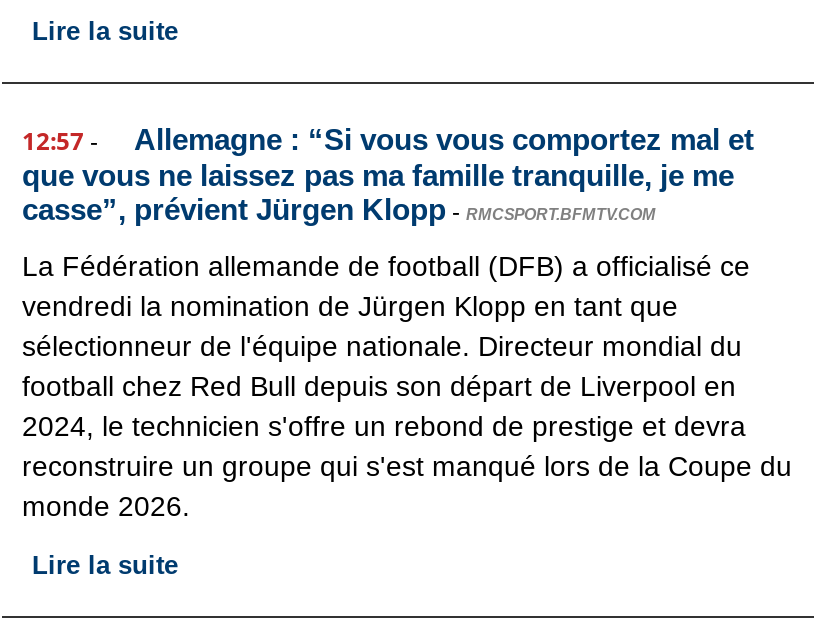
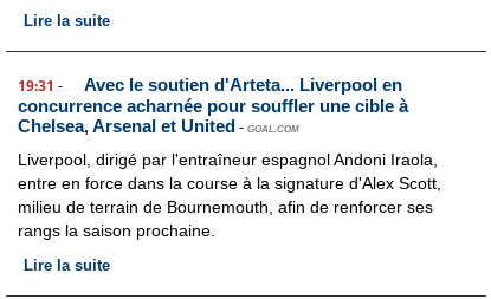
- 12:57 -
- Allemagne : “Si vous vous comportez mal et
- que vous ne laissez pas ma famille tranquille, je me
- casse”, prévient Jürgen Klopp - RMCSPORT.BFMTV.COM
+ 19:31 -
+ Avec le soutien d'Arteta... Liverpool en
+ concurrence acharnée pour souffler une cible à
+ Chelsea, Arsenal et United - GOAL.COM

- La Fédération allemande de football (DFB) a officialisé ce
- vendredi la nomination de Jürgen Klopp en tant que
- sélectionneur de l'équipe nationale. Directeur mondial du
- football chez Red Bull depuis son départ de Liverpool en
- 2024, le technicien s'offre un rebond de prestige et devra
- reconstruire un groupe qui s'est manqué lors de la Coupe du
- monde 2026.
+ Liverpool, dirigé par l'entraîneur espagnol Andoni Iraola,
+ entre en force dans la course à la signature d'Alex Scott,
+ milieu de terrain de Bournemouth, afin de renforcer ses
+ rangs la saison prochaine.
